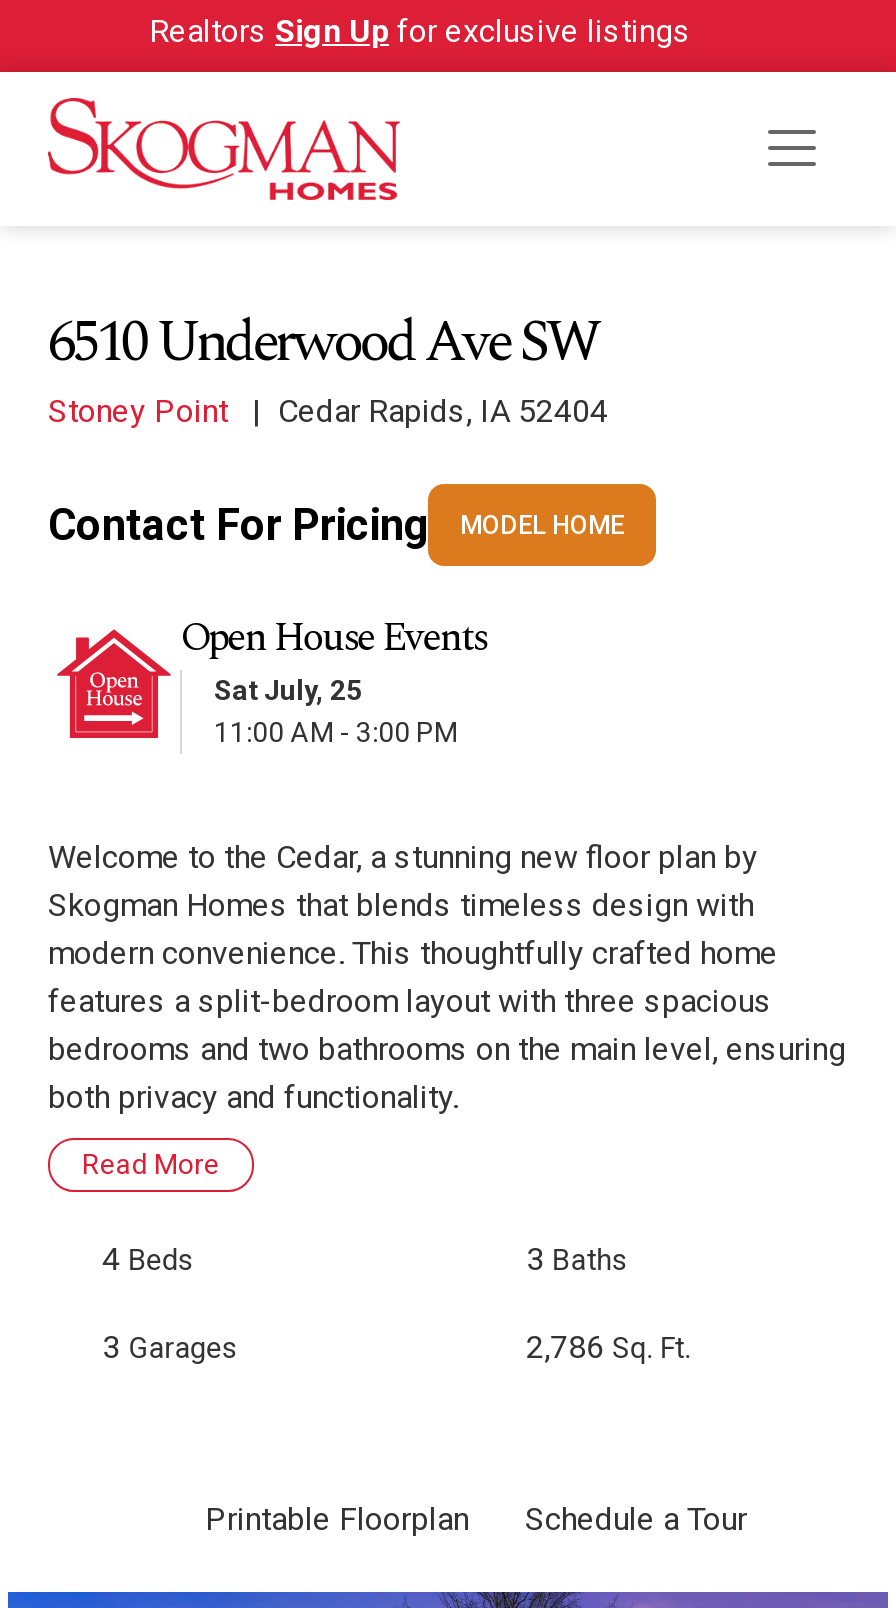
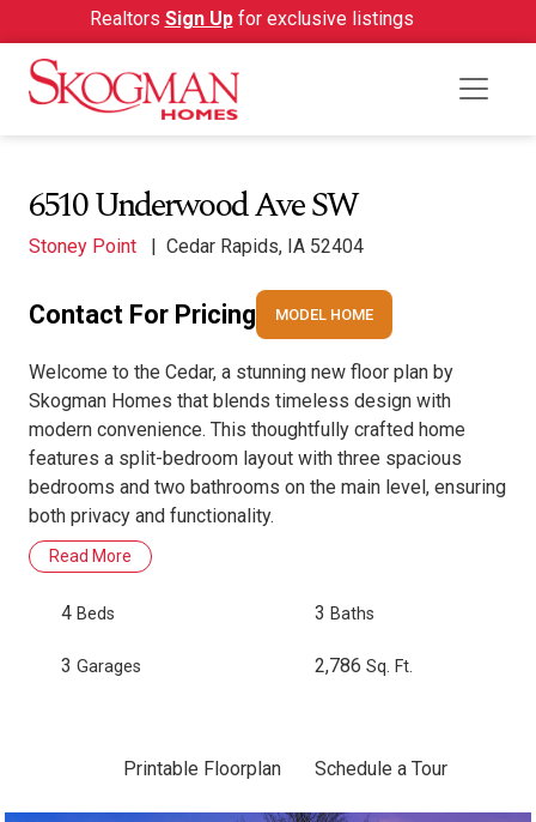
- [image]
- Open House Events
- Sat July, 25
- 11:00 AM - 3:00 PM
